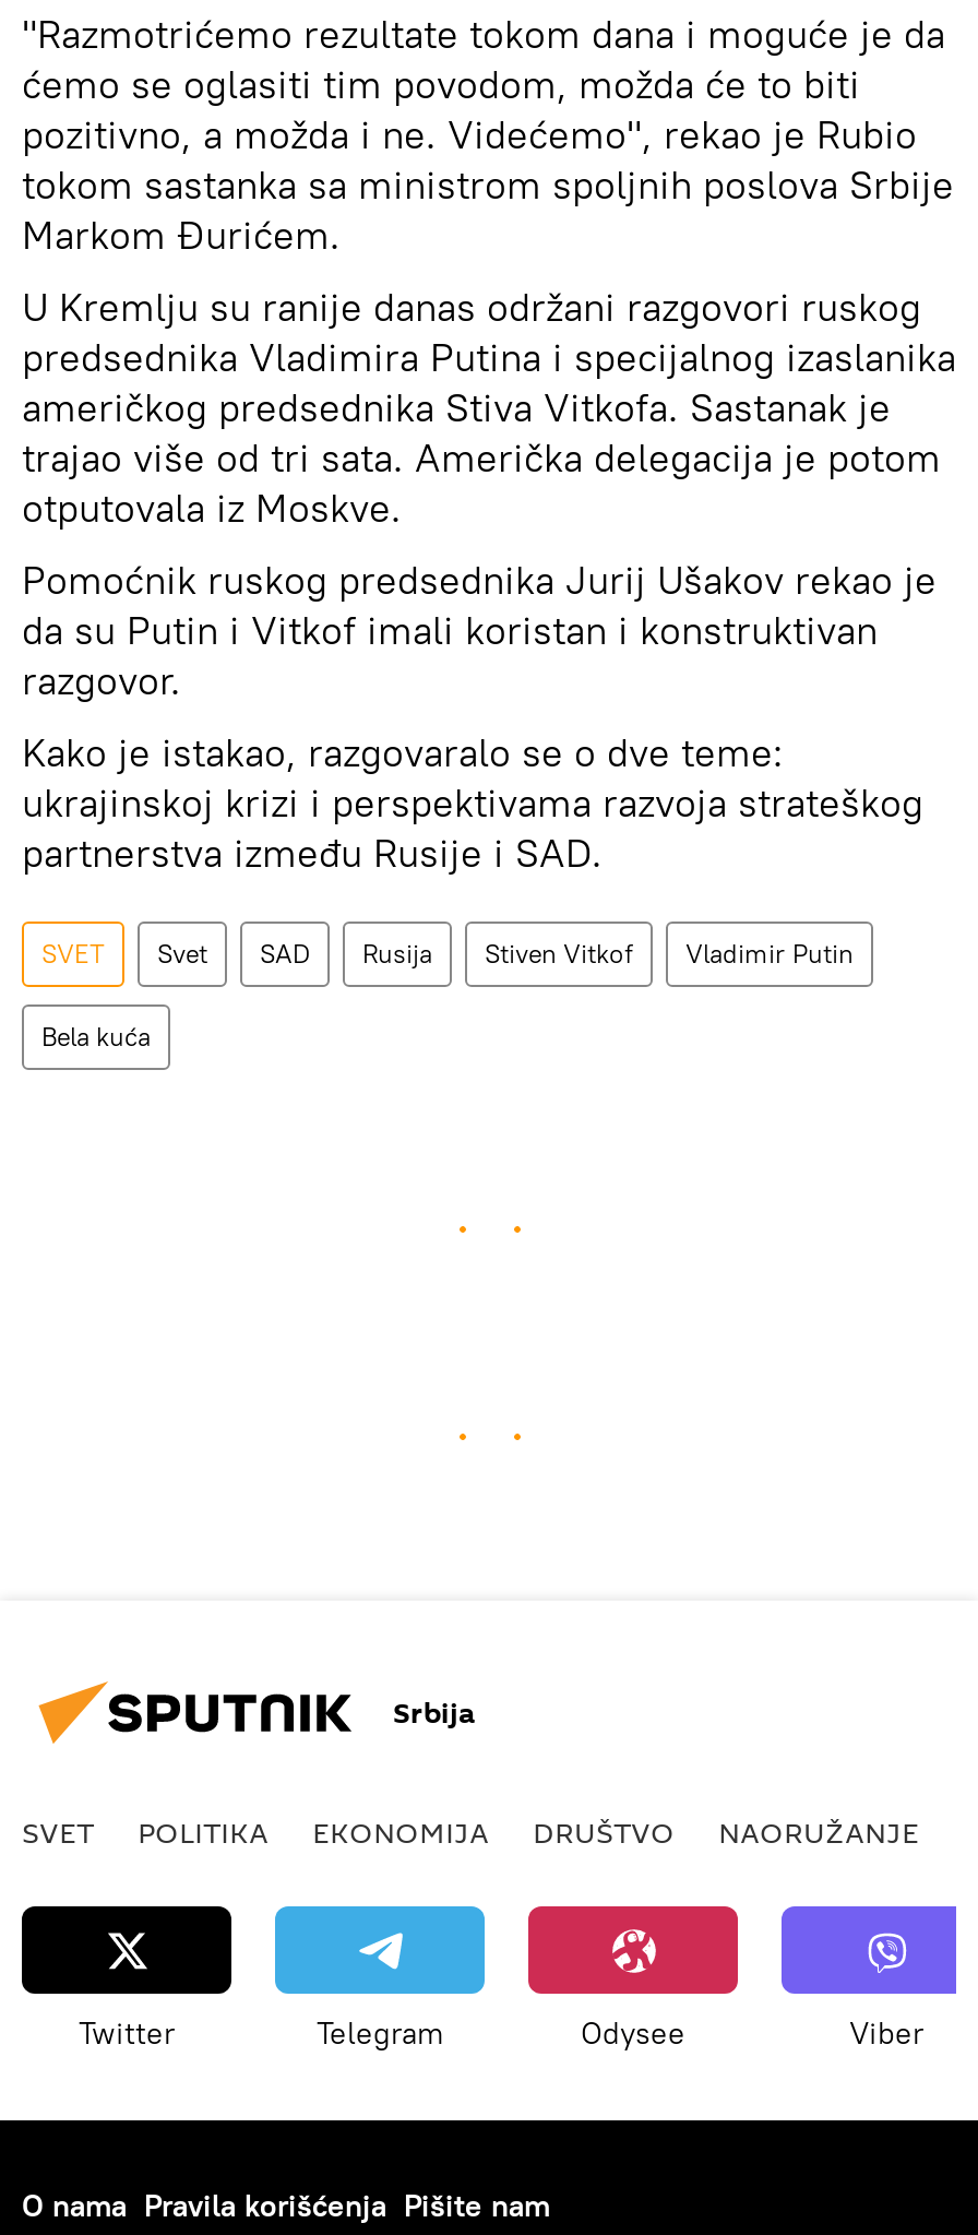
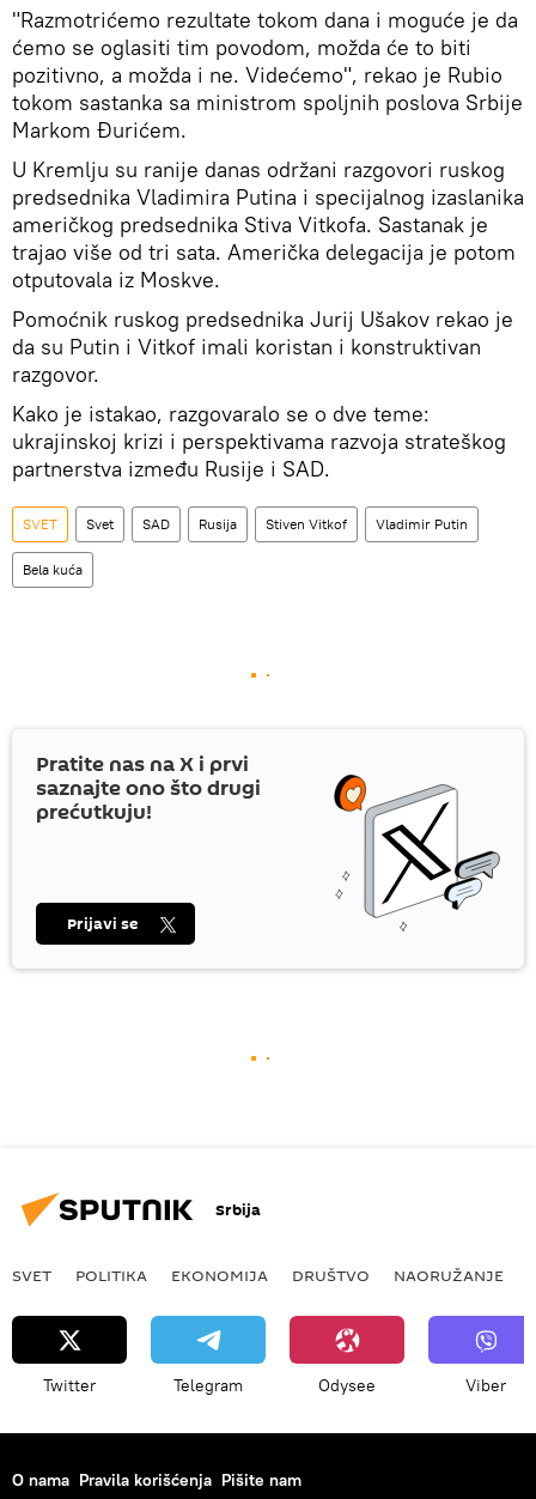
+ Pratite nas naX i prvi
+ saznajte ono što drugi
+ prećutkuju!

+ Prijavi se

+ [image]
